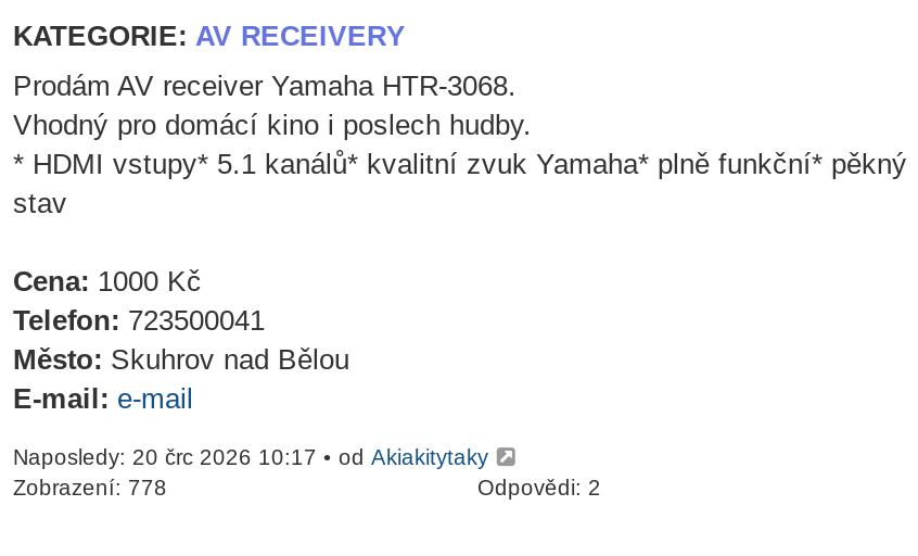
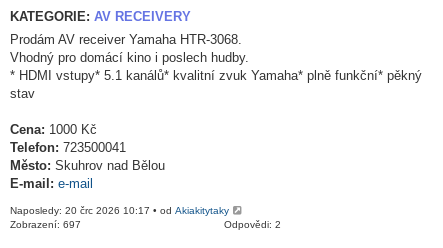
- Zobrazení: 778
+ Zobrazení: 697
